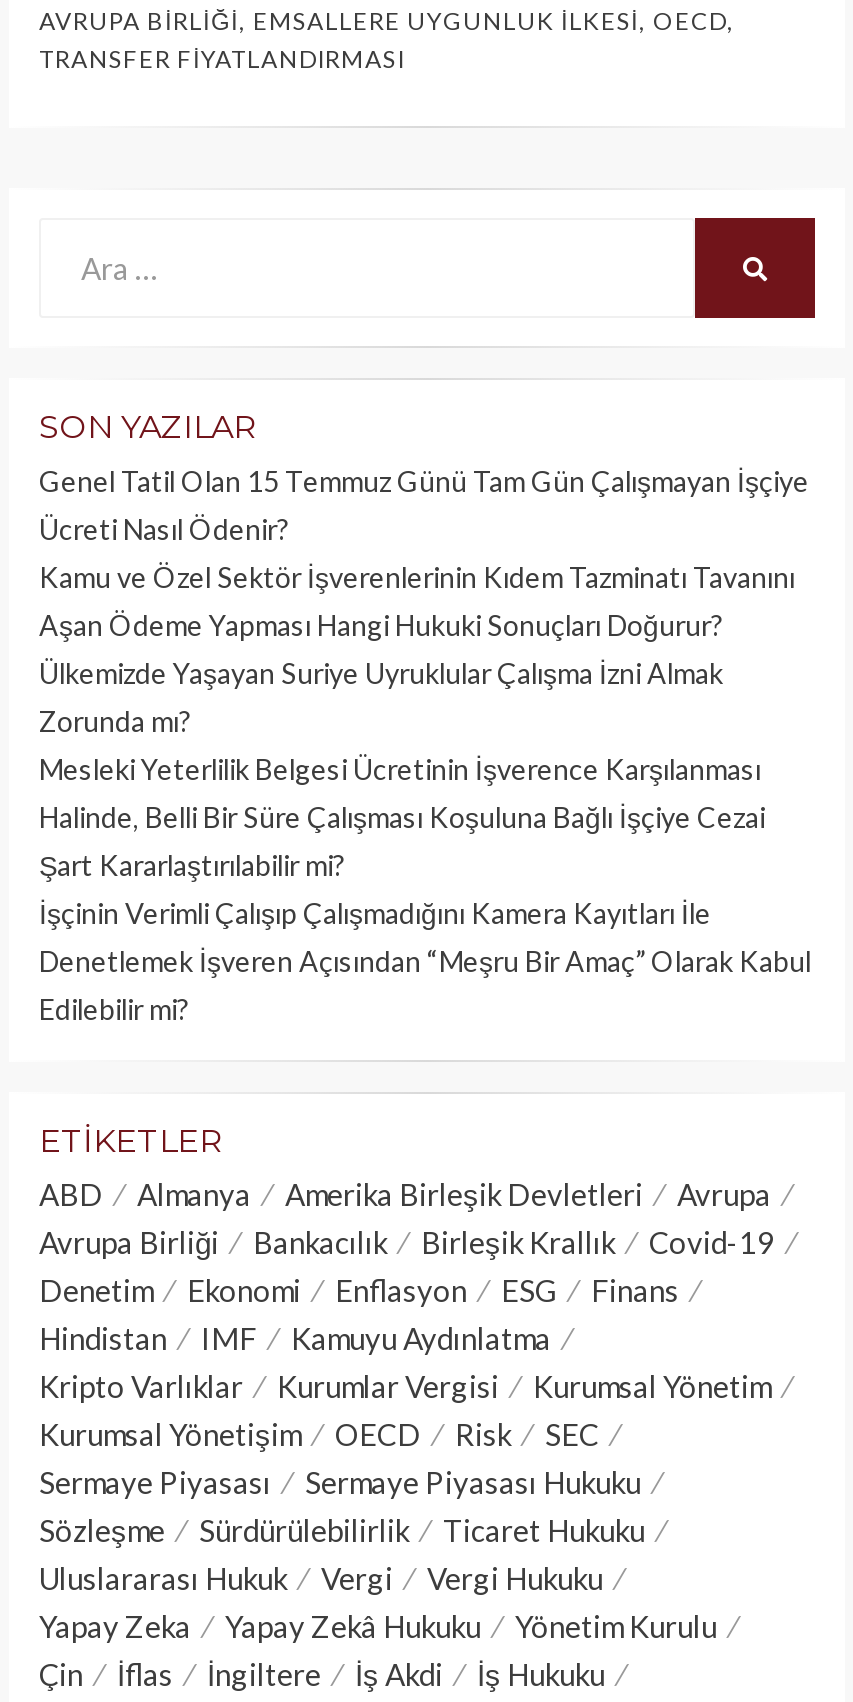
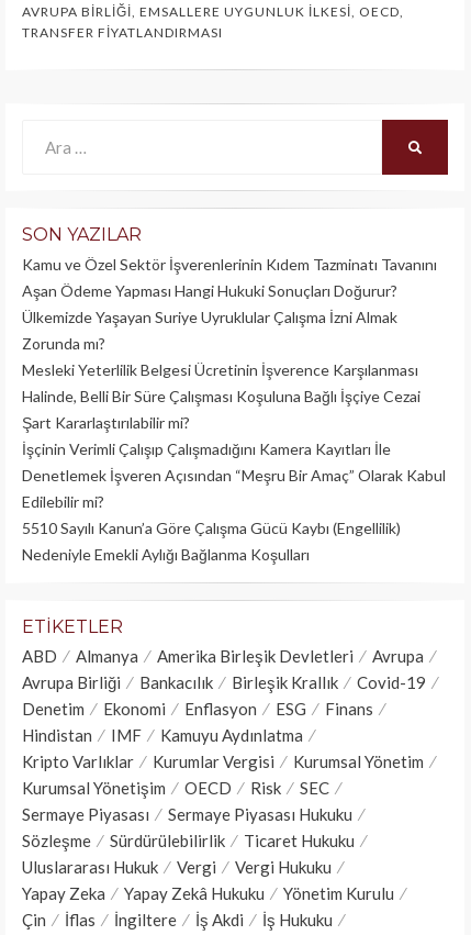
- Genel Tatil Olan 15 Temmuz Günü Tam Gün Çalışmayan İşçiye
- Ücreti Nasıl Ödenir?

moved up: Kamu ve Özel Sektör İşverenlerinin Kıdem Tazminatı Tavanını | Aşan Ödeme Yapması Hangi Hukuki Sonuçları Doğurur? | Ülkemizde Yaşayan Suriye Uyruklular Çalışma İzni Almak | ... | Denetlemek İşveren Açısından “Meşru Bir Amaç” Olarak Kabul | Edilebilir mi?

+ 5510 Sayılı Kanun’a Göre Çalışma Gücü Kaybı (Engellilik)
+ Nedeniyle Emekli Aylığı Bağlanma Koşulları
